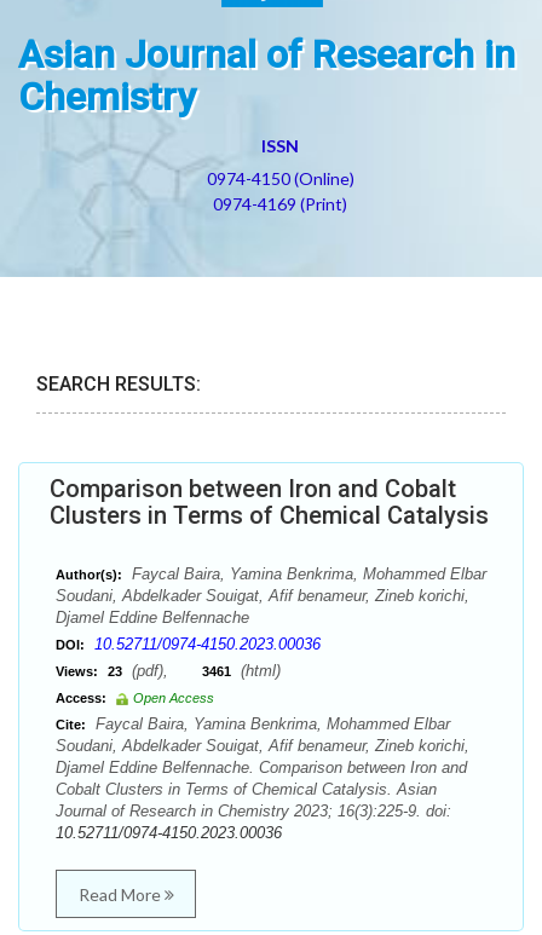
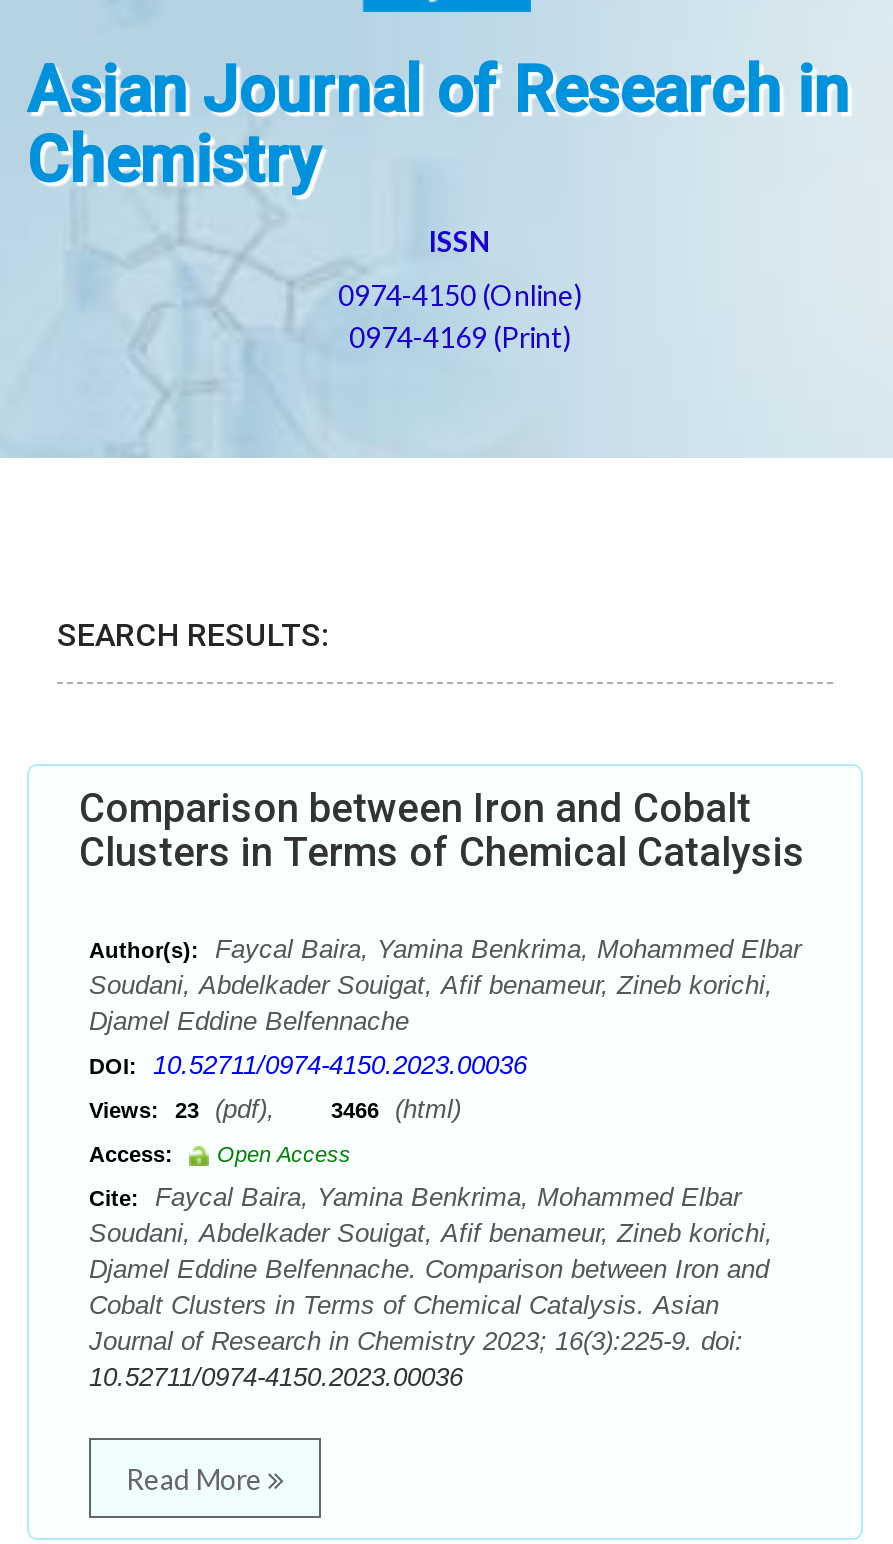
- Views: 23 (pdf), 3461 (html)
+ Views: 23 (pdf), 3466 (html)
